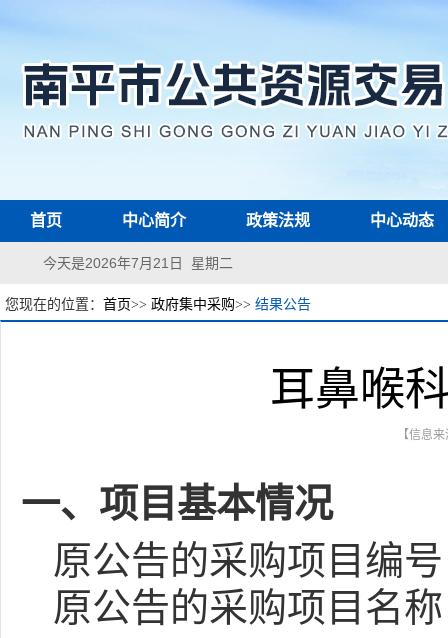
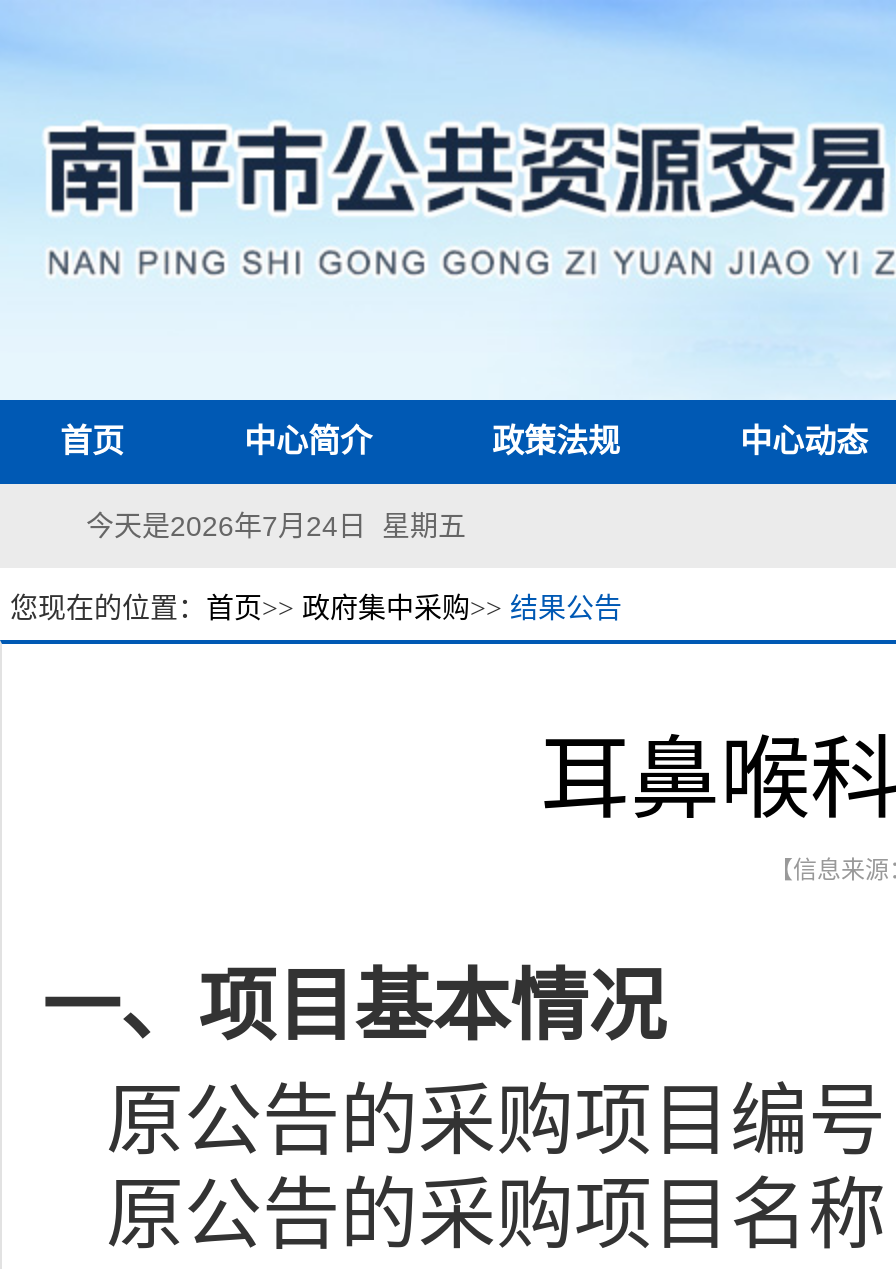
- 今天是2026年7月21日 星期二
+ 今天是2026年7月24日 星期五
